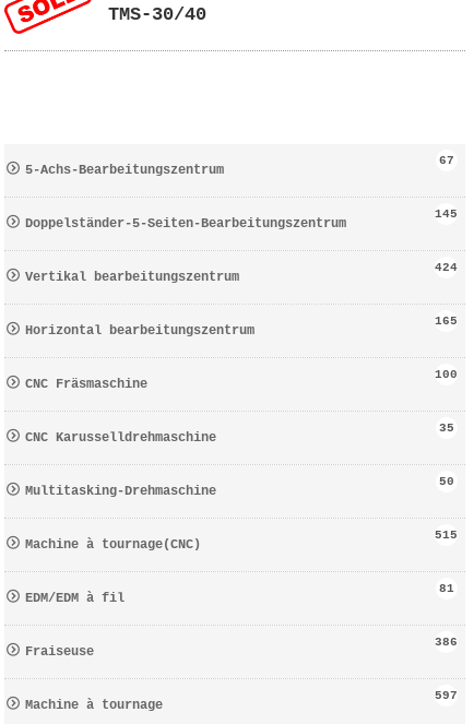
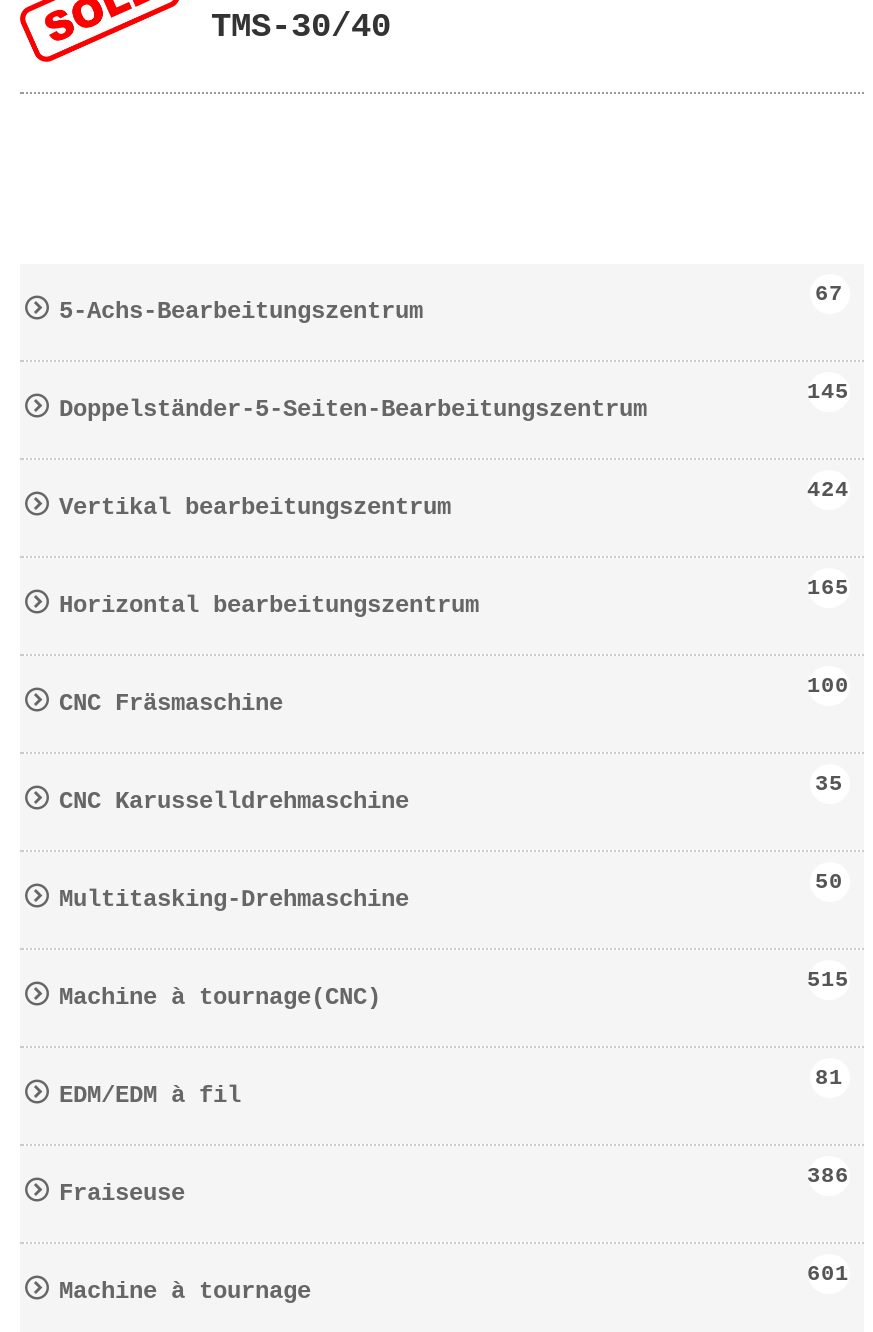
- 597
+ 601
